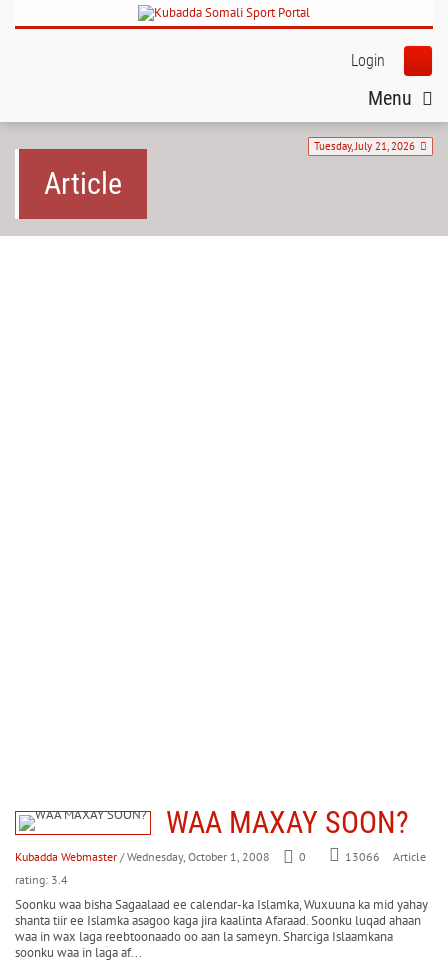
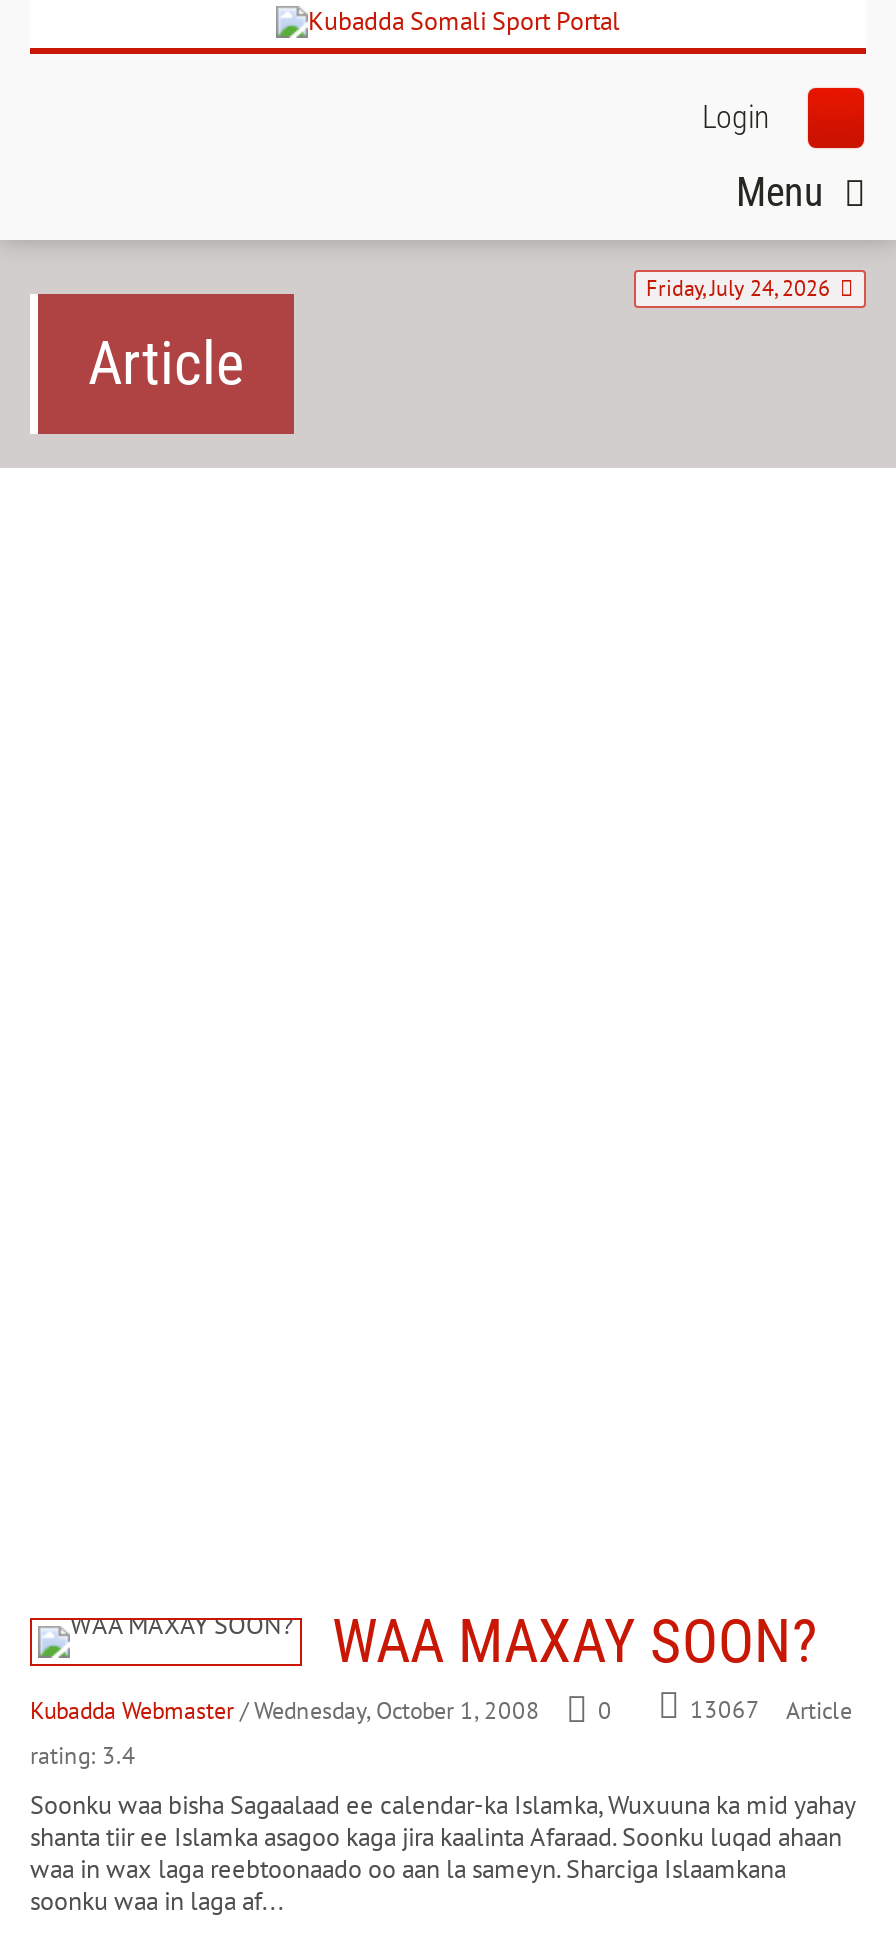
- Tuesday, July 21, 2026
+ Friday, July 24, 2026

- 13066 Article
+ 13067 Article
